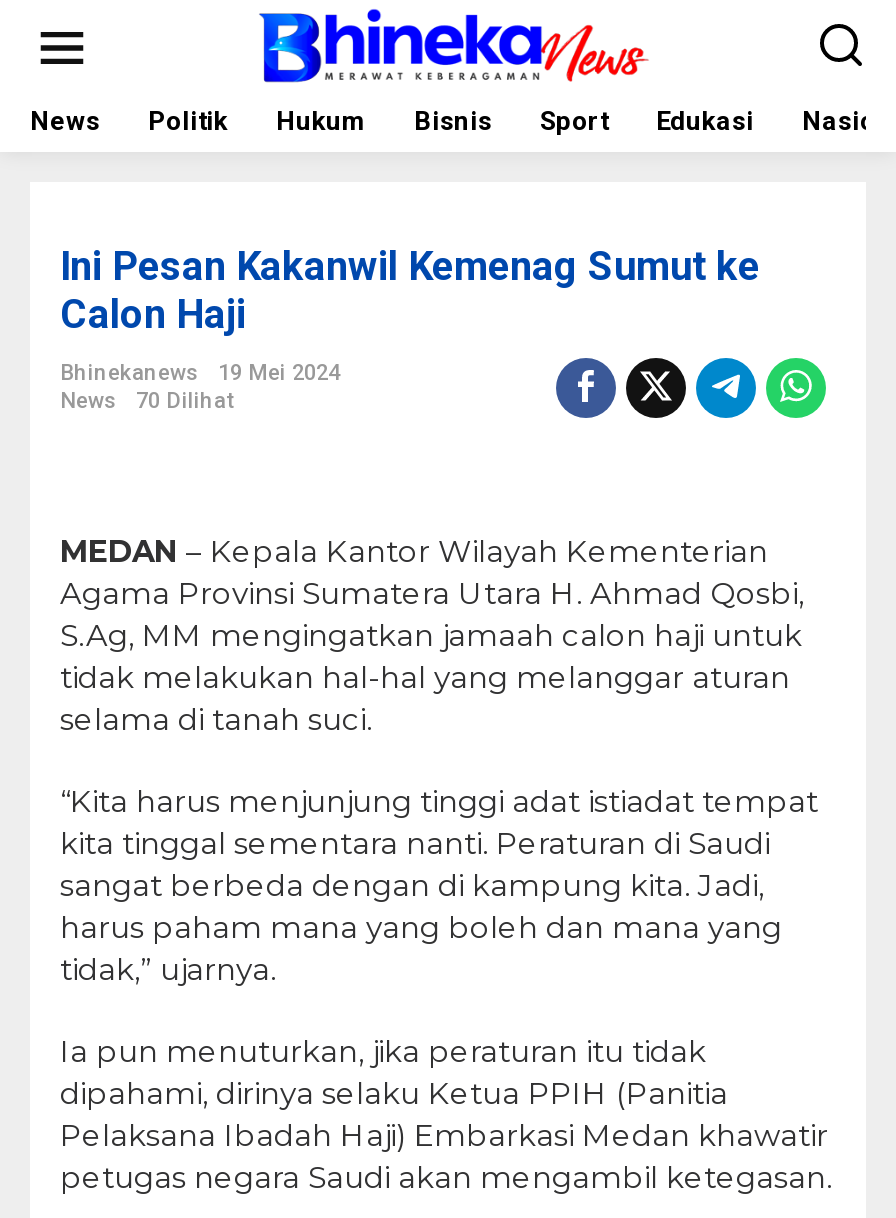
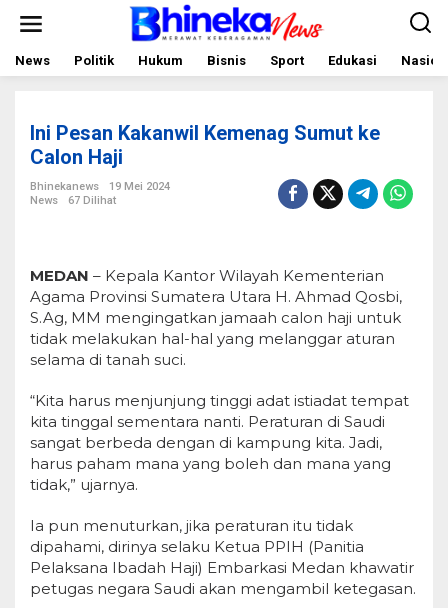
- 70 Dilihat
+ 67 Dilihat
